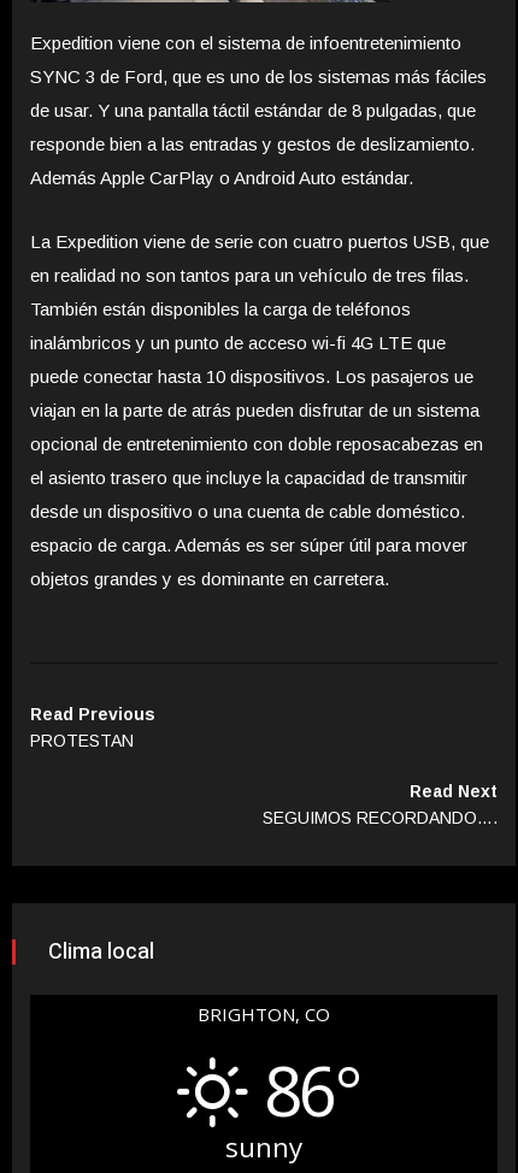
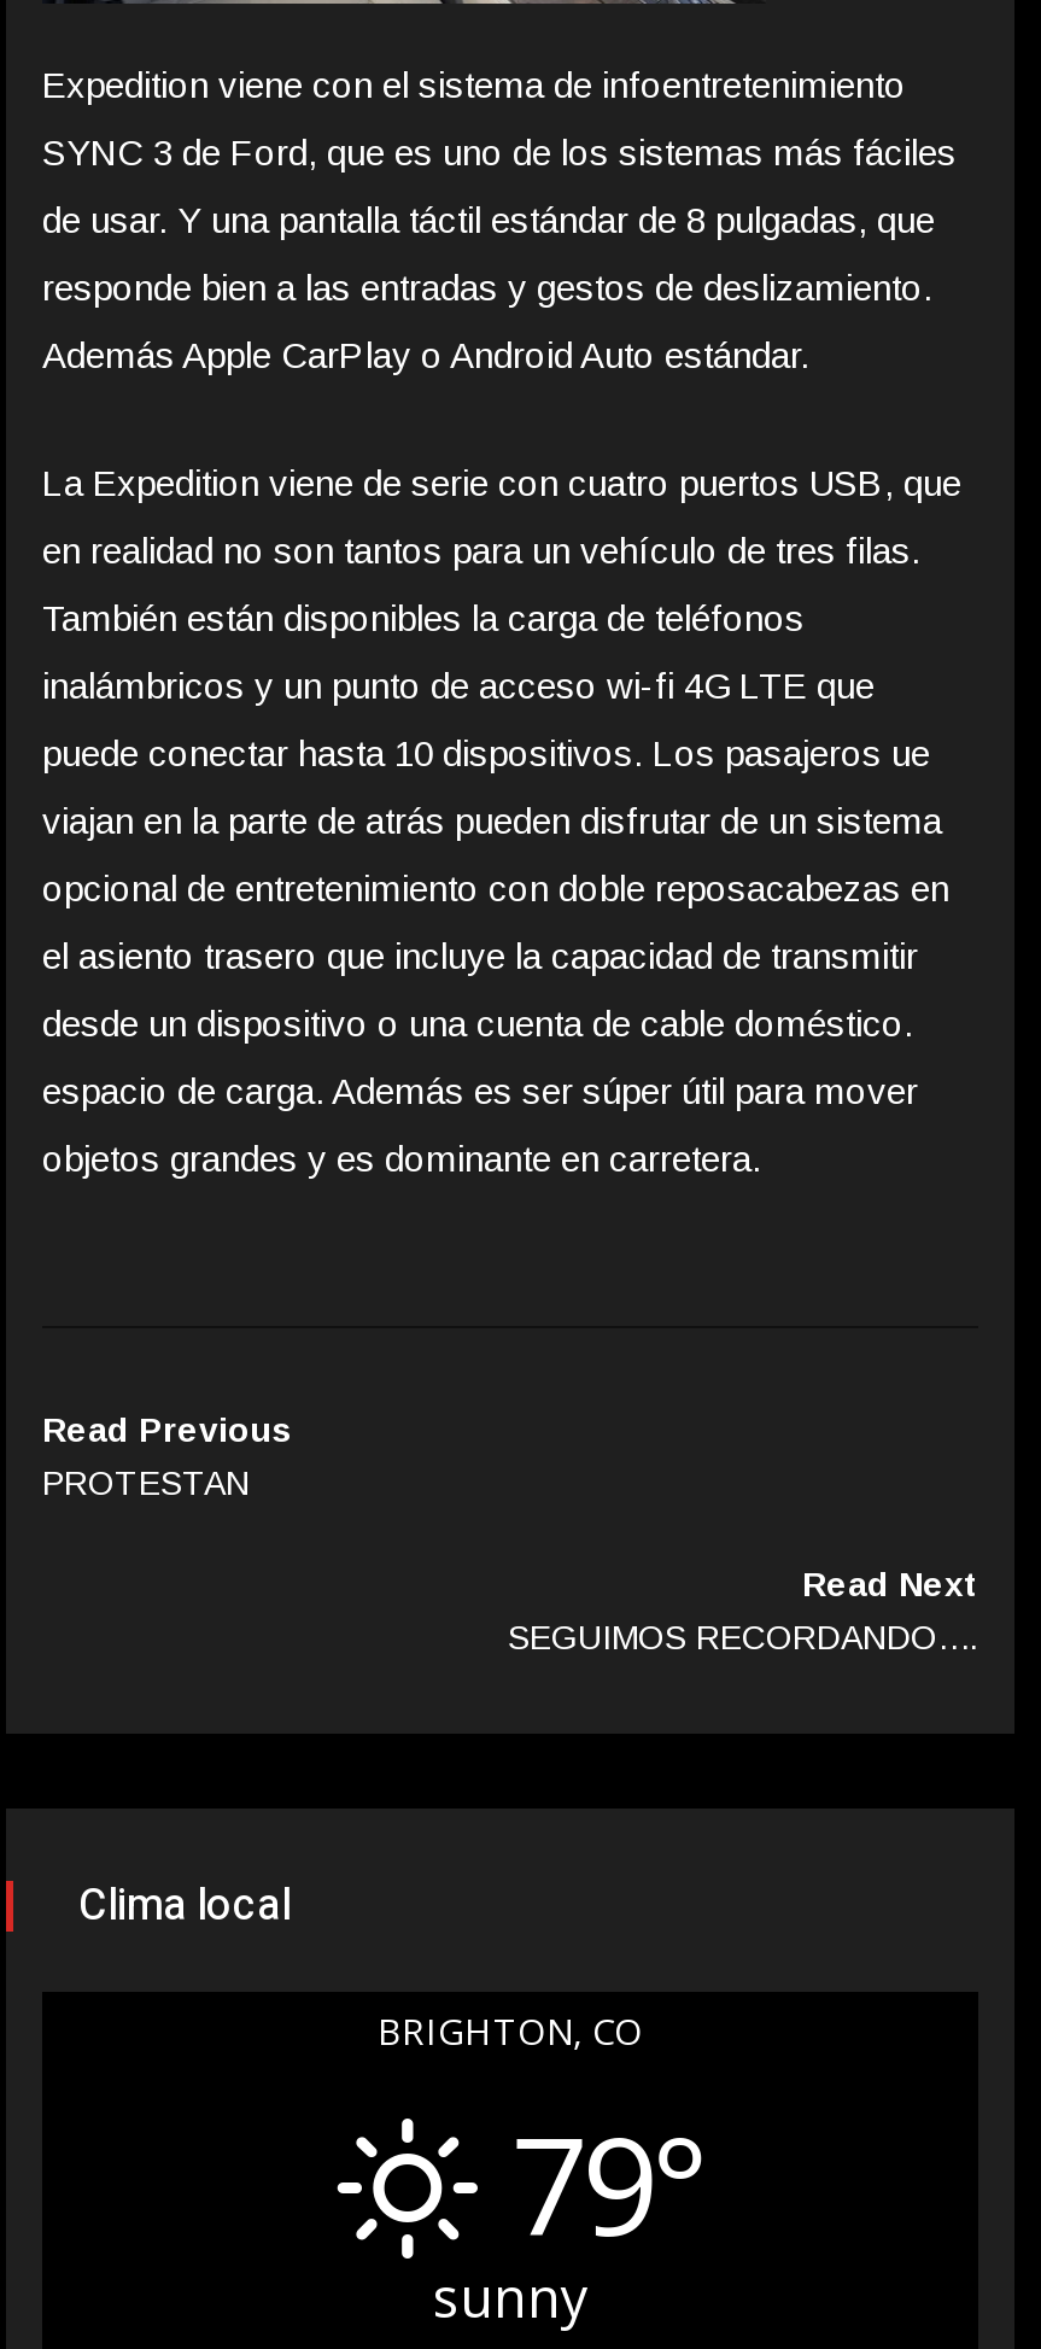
- 86°
+ 79°
